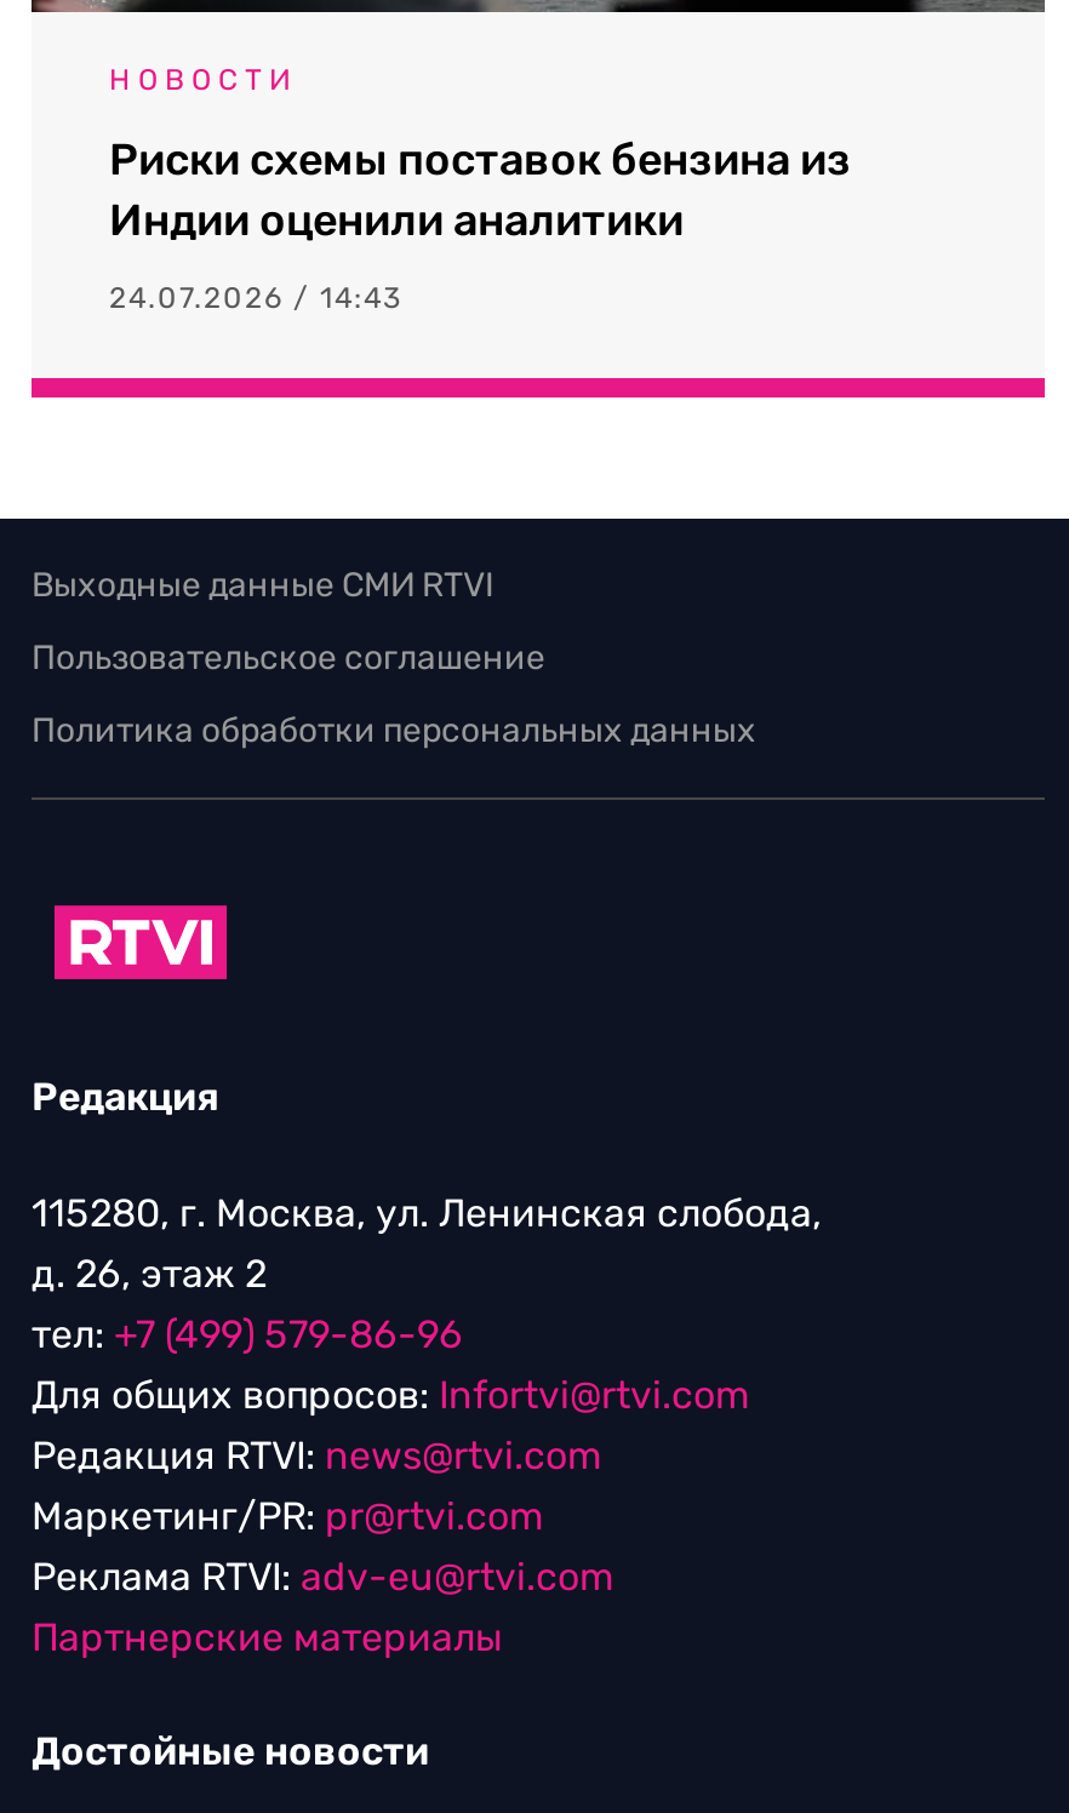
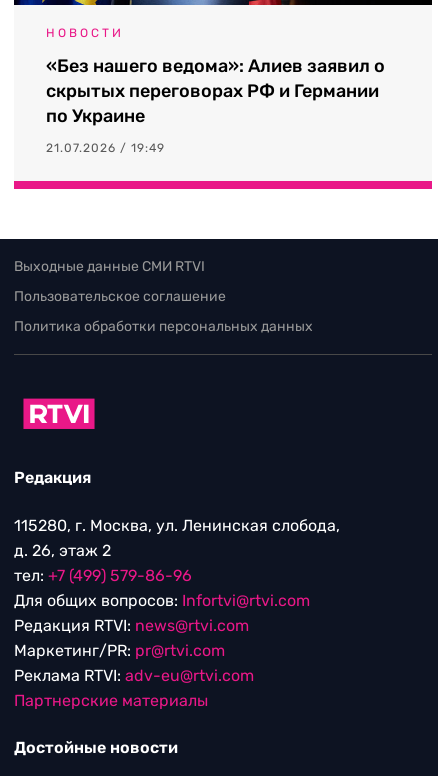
- Риски схемы поставок бензина из
- Индии оценили аналитики
+ «Без нашего ведома»: Алиев заявил о
+ скрытых переговорах РФ и Германии
+ по Украине

- 24.07.2026 / 14:43
+ 21.07.2026 / 19:49
